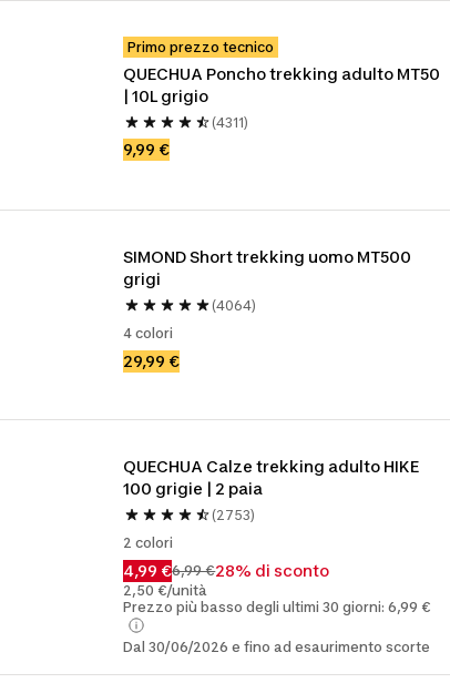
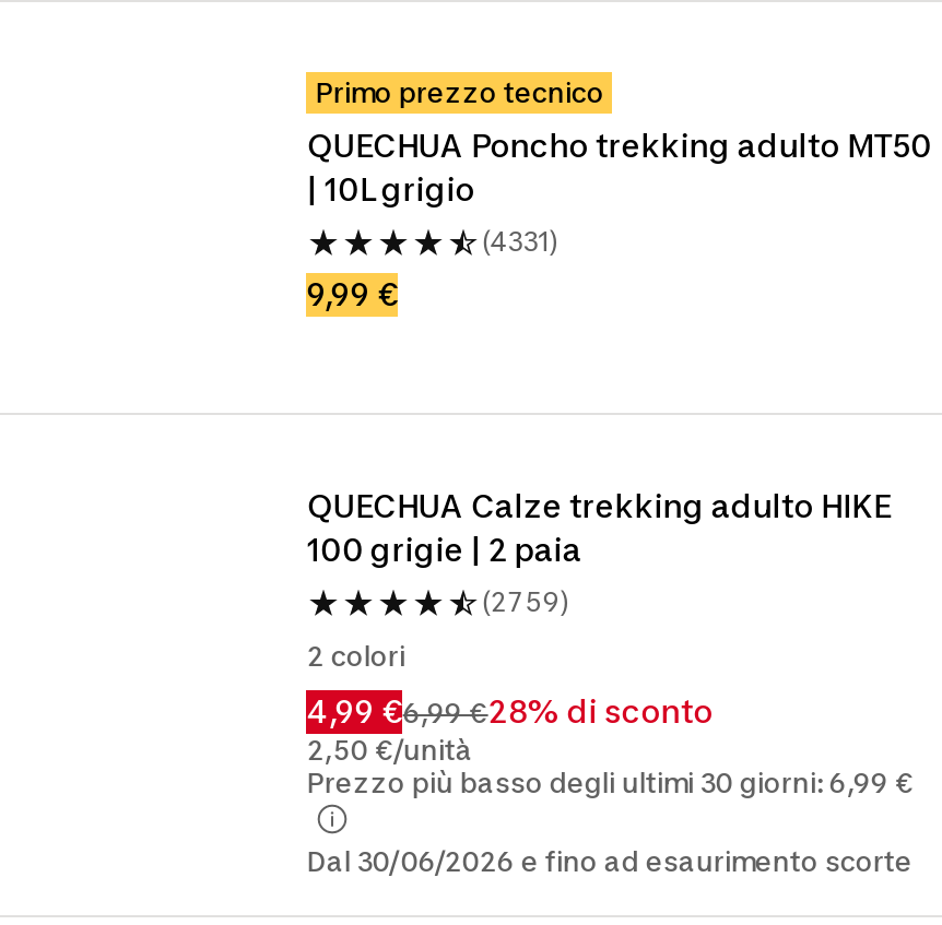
- (4311)
+ (4331)

- SIMOND Short trekking uomo MT500
- grigi
- (4064)
- 4 colori
- 29,99 €

- (2753)
+ (2759)
